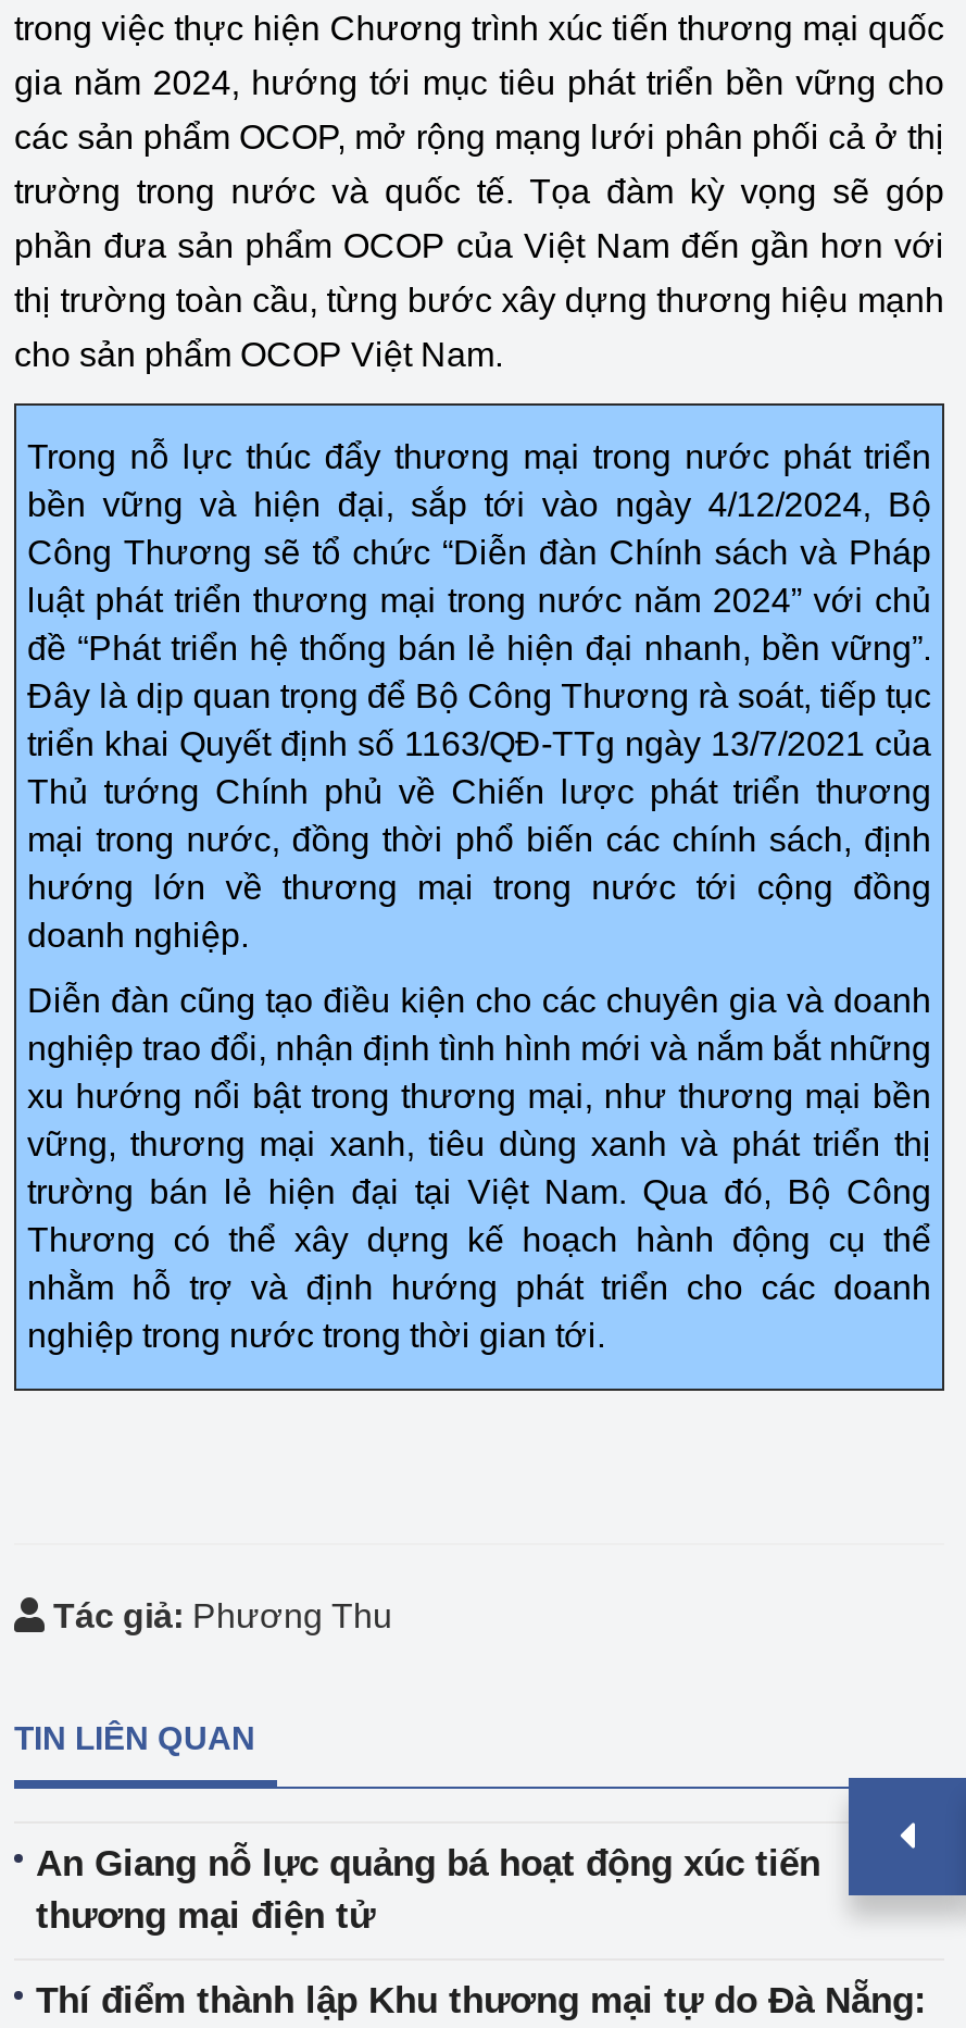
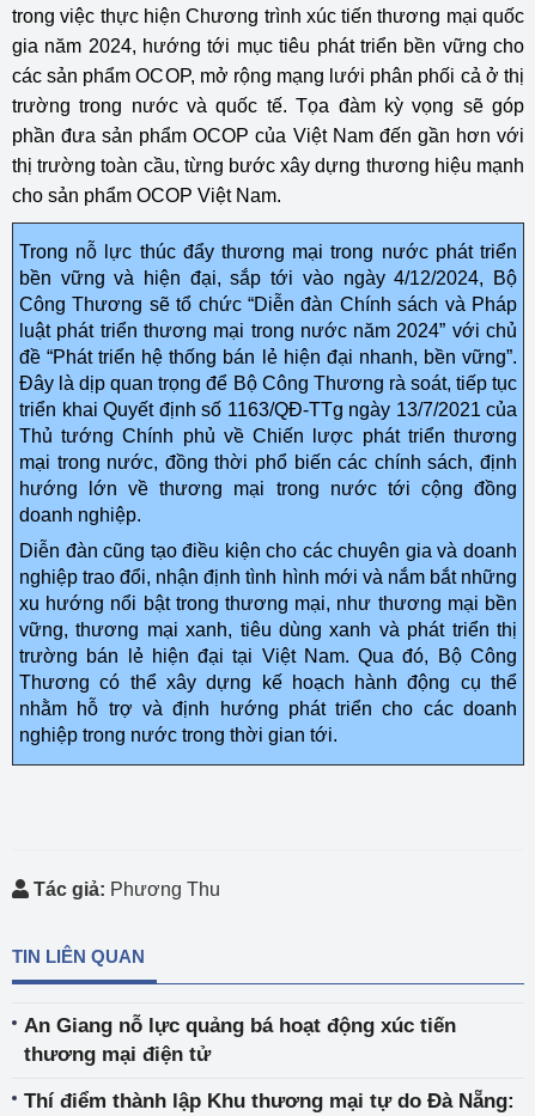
- [image]
